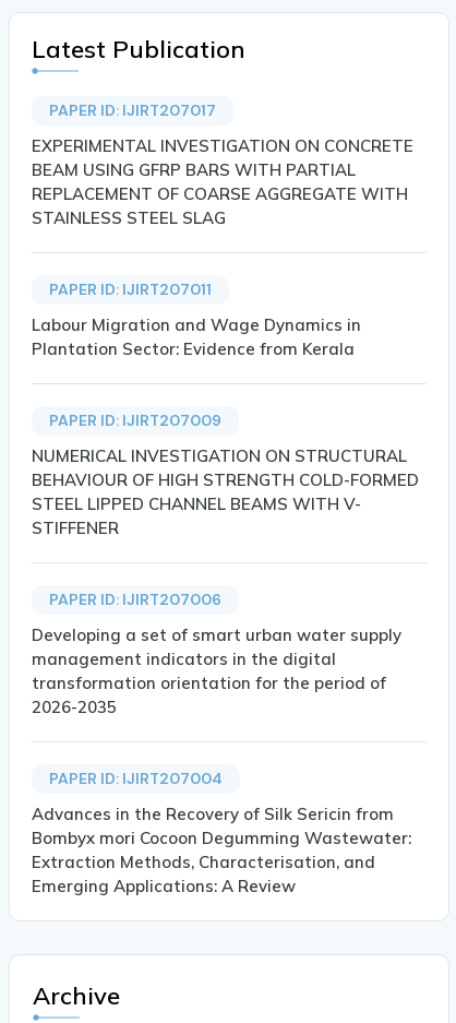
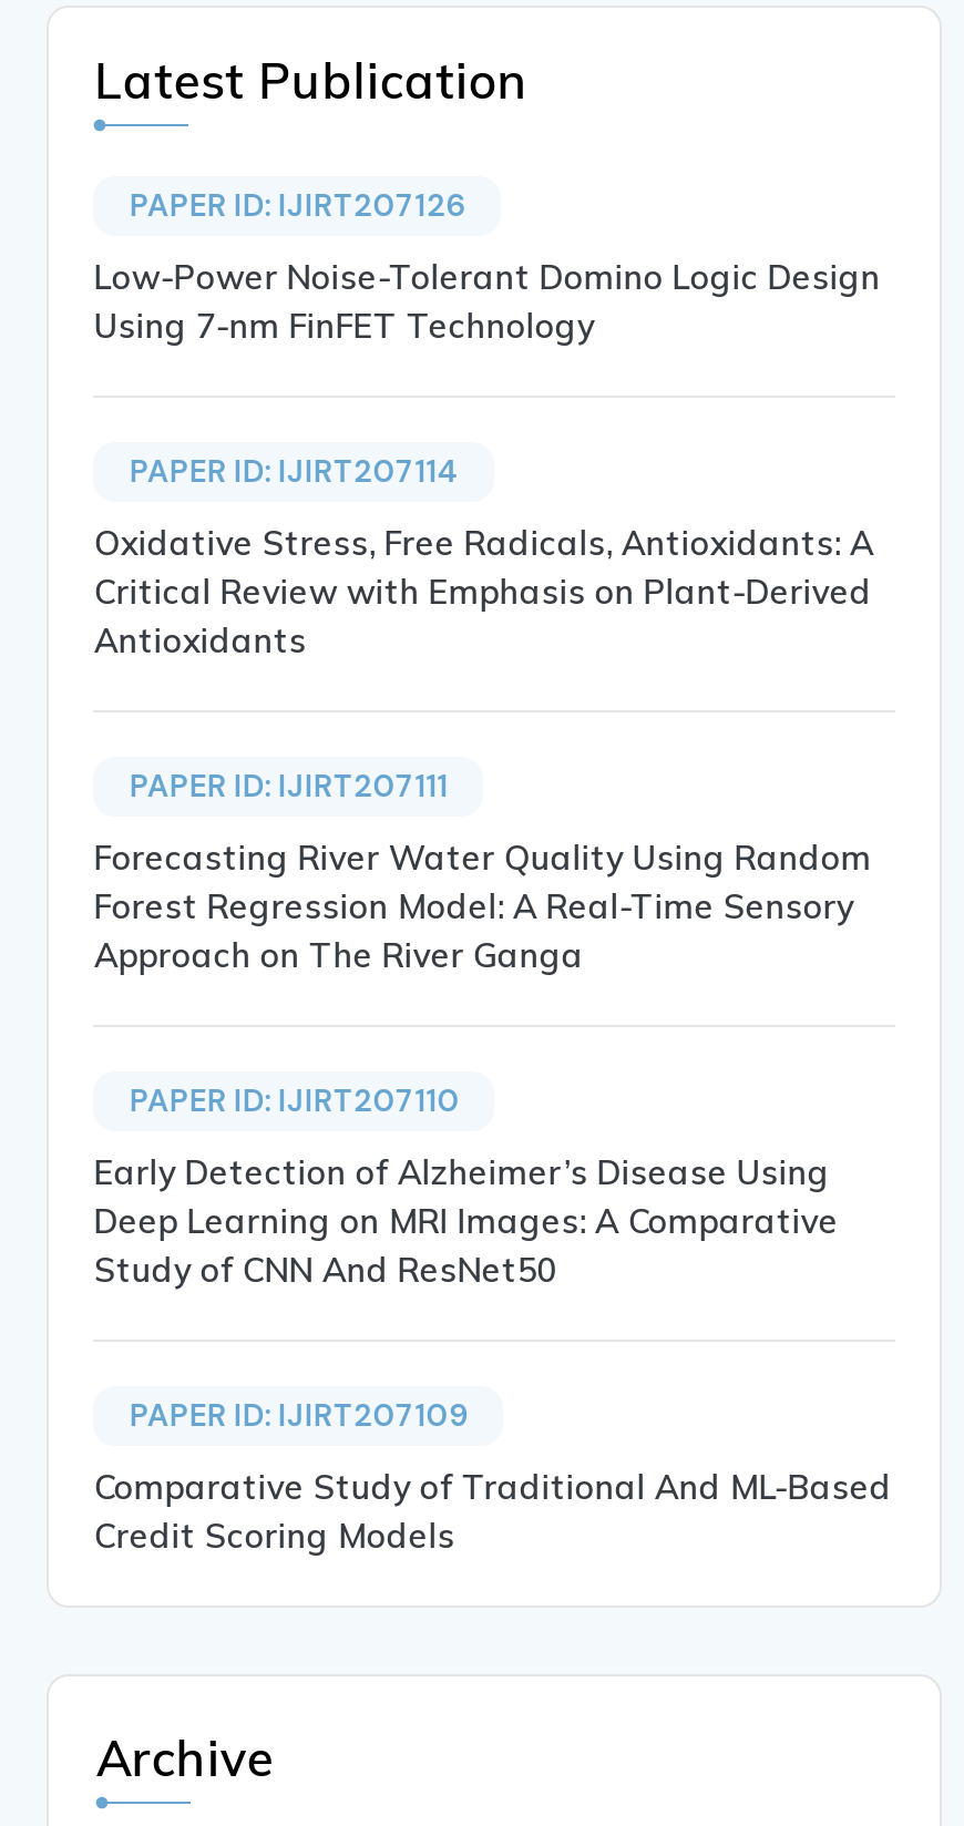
- PAPER ID: IJIRT207017
+ PAPER ID: IJIRT207126

- EXPERIMENTAL INVESTIGATION ON CONCRETE
- BEAM USING GFRP BARS WITH PARTIAL
- REPLACEMENT OF COARSE AGGREGATE WITH
- STAINLESS STEEL SLAG
+ Low-Power Noise-Tolerant Domino Logic Design
+ Using 7-nm FinFET Technology

- PAPER ID: IJIRT207011
+ PAPER ID: IJIRT207114

- Labour Migration and Wage Dynamics in
- Plantation Sector: Evidence from Kerala
+ Oxidative Stress, Free Radicals, Antioxidants: A
+ Critical Review with Emphasis on Plant-Derived
+ Antioxidants

- PAPER ID: IJIRT207009
+ PAPER ID: IJIRT207111

- NUMERICAL INVESTIGATION ON STRUCTURAL
- BEHAVIOUR OF HIGH STRENGTH COLD-FORMED
- STEEL LIPPED CHANNEL BEAMS WITH V-
- STIFFENER
+ Forecasting River Water Quality Using Random
+ Forest Regression Model: A Real-Time Sensory
+ Approach on The River Ganga

- PAPER ID: IJIRT207006
+ PAPER ID: IJIRT207110

- Developing a set of smart urban water supply
- management indicators in the digital
- transformation orientation for the period of
- 2026-2035
+ Early Detection of Alzheimer’s Disease Using
+ Deep Learning on MRI Images: A Comparative
+ Study of CNN And ResNet50

- PAPER ID: IJIRT207004
+ PAPER ID: IJIRT207109

- Advances in the Recovery of Silk Sericin from
- Bombyx mori Cocoon Degumming Wastewater:
- Extraction Methods, Characterisation, and
- Emerging Applications: A Review
+ Comparative Study of Traditional And ML-Based
+ Credit Scoring Models
